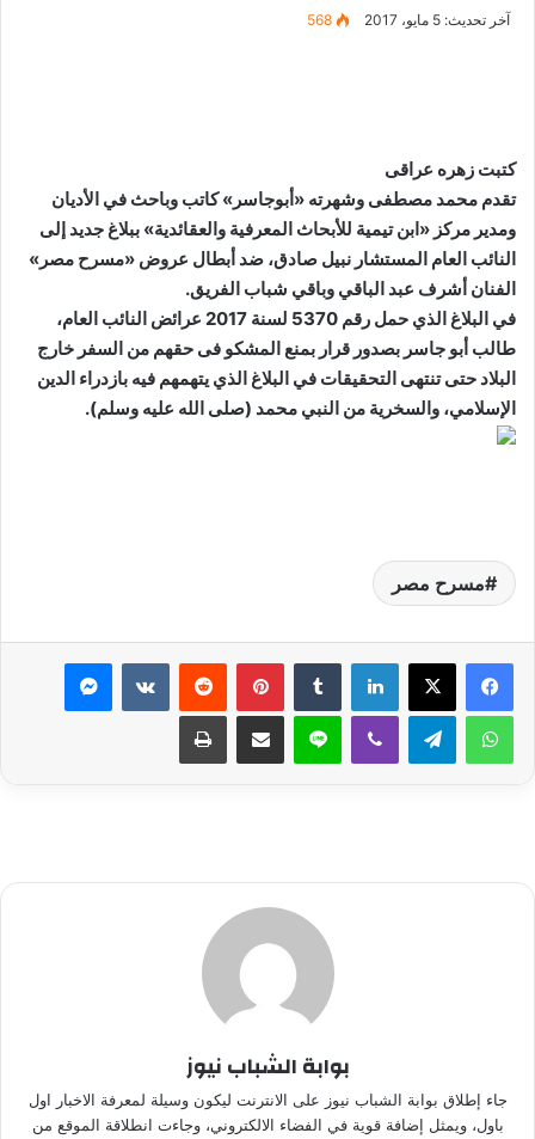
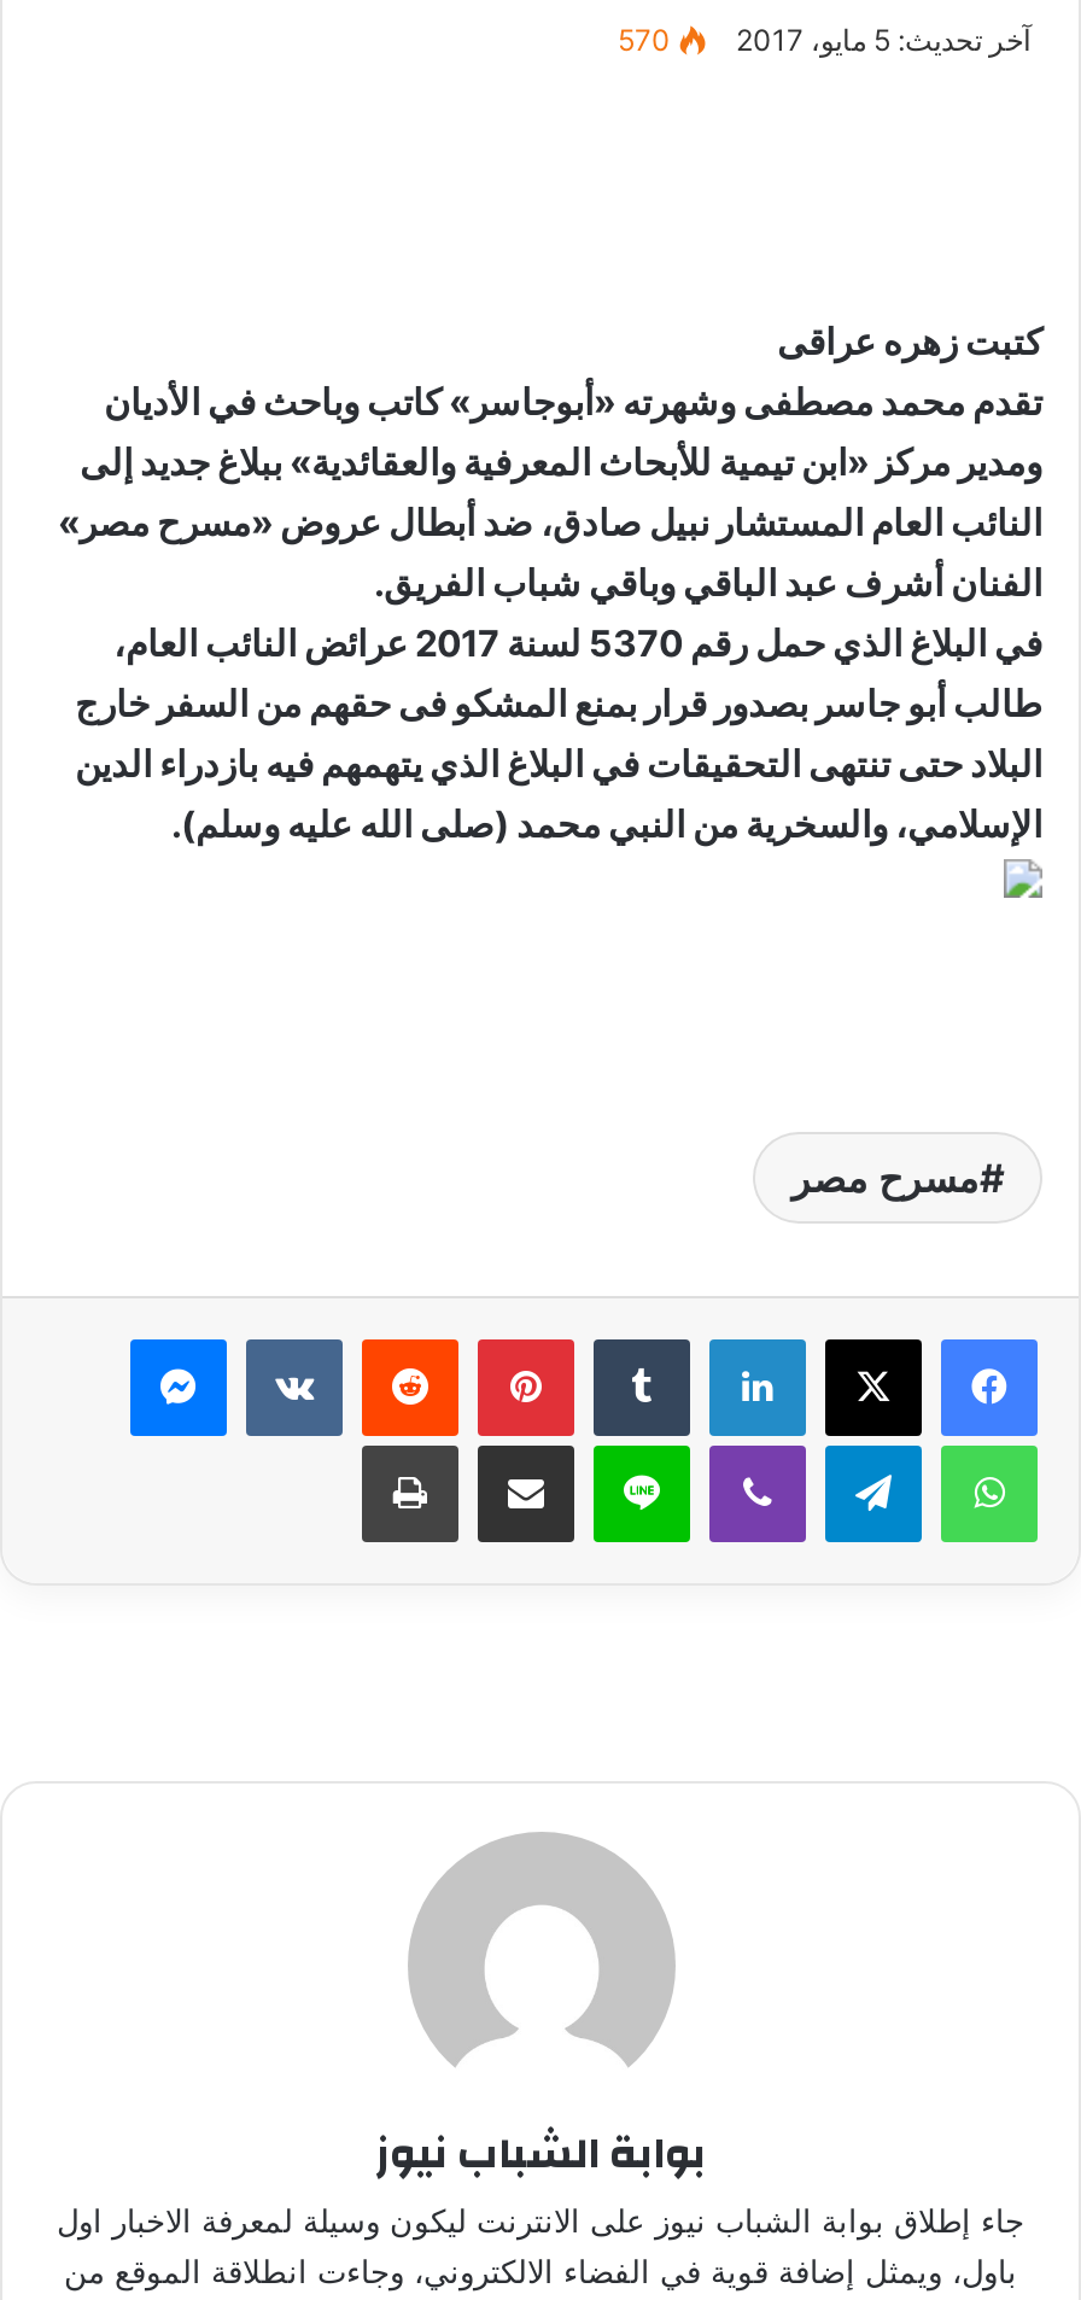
- 568
+ 570
